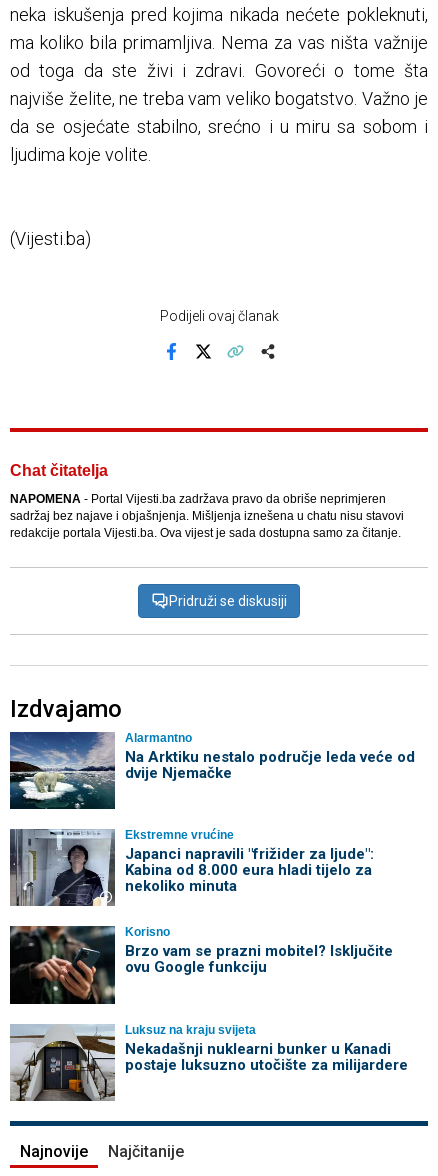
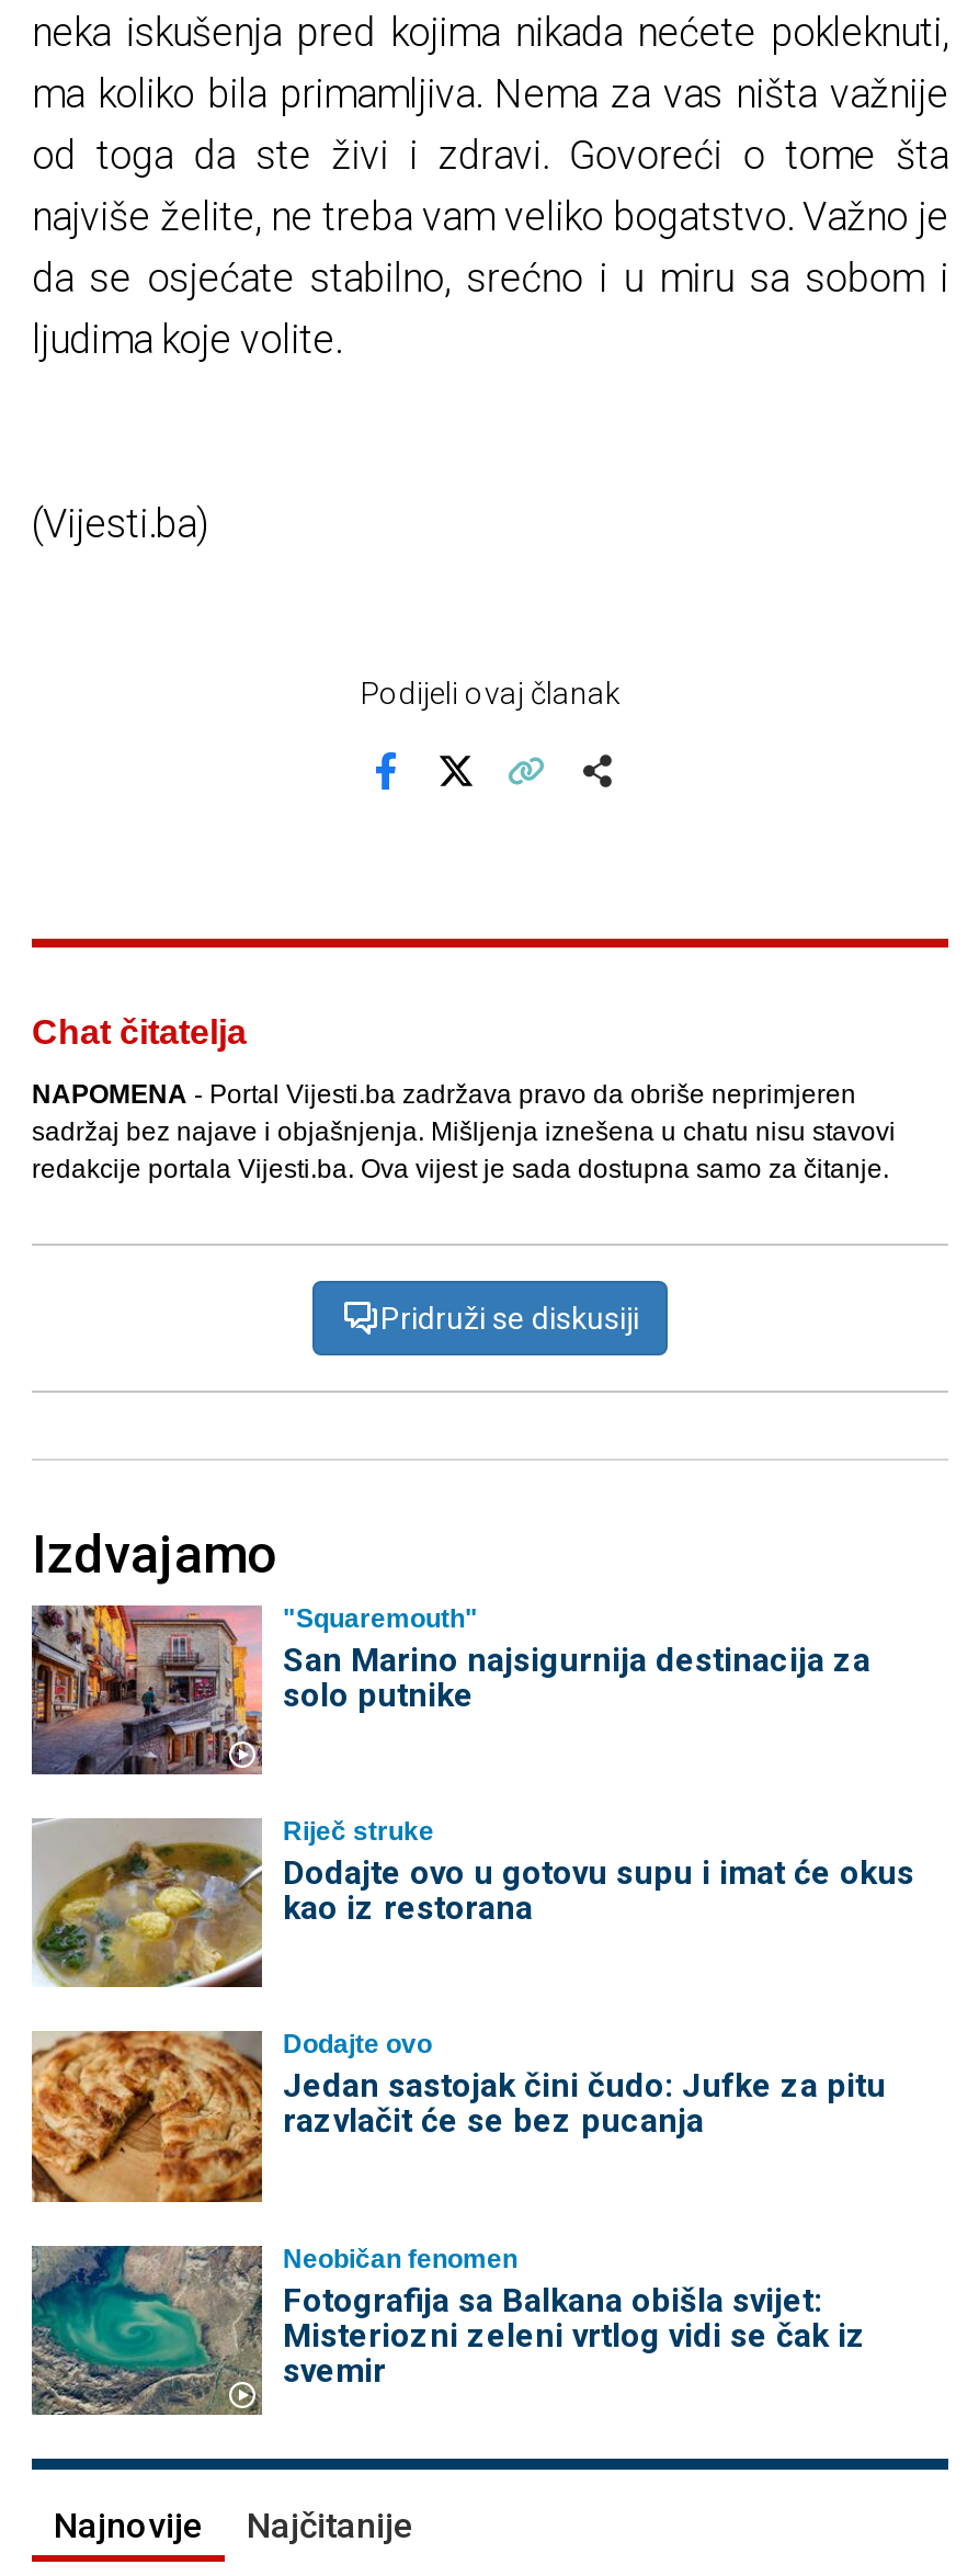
- [image]
- Alarmantno
- Na Arktiku nestalo područje leda veće od
- dvije Njemačke
+ [image]
+ "Squaremouth"
+ San Marino najsigurnija destinacija za
+ solo putnike

- [image]
- Ekstremne vrućine
- Japanci napravili "frižider za ljude":
- Kabina od 8.000 eura hladi tijelo za
- nekoliko minuta
+ [image]
+ Riječ struke
+ Dodajte ovo u gotovu supu i imat će okus
+ kao iz restorana

- [image]
- Korisno
- Brzo vam se prazni mobitel? Isključite
- ovu Google funkciju
+ [image]
+ Dodajte ovo
+ Jedan sastojak čini čudo: Jufke za pitu
+ razvlačit će se bez pucanja

- [image]
- Luksuz na kraju svijeta
- Nekadašnji nuklearni bunker u Kanadi
- postaje luksuzno utočište za milijardere
+ [image]
+ Neobičan fenomen
+ Fotografija sa Balkana obišla svijet:
+ Misteriozni zeleni vrtlog vidi se čak iz
+ svemir
